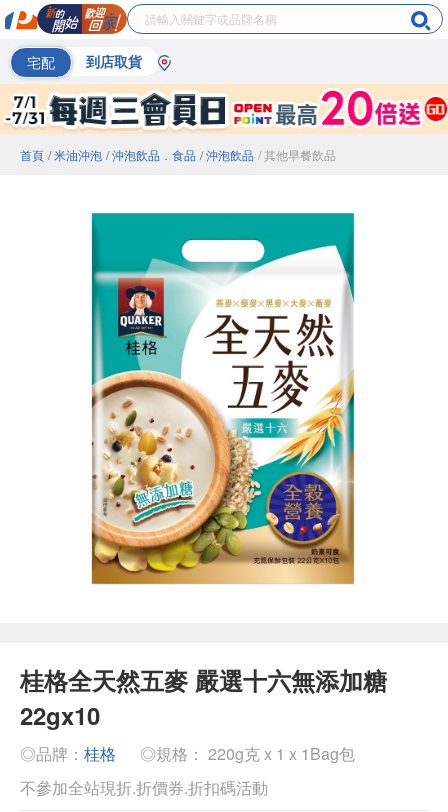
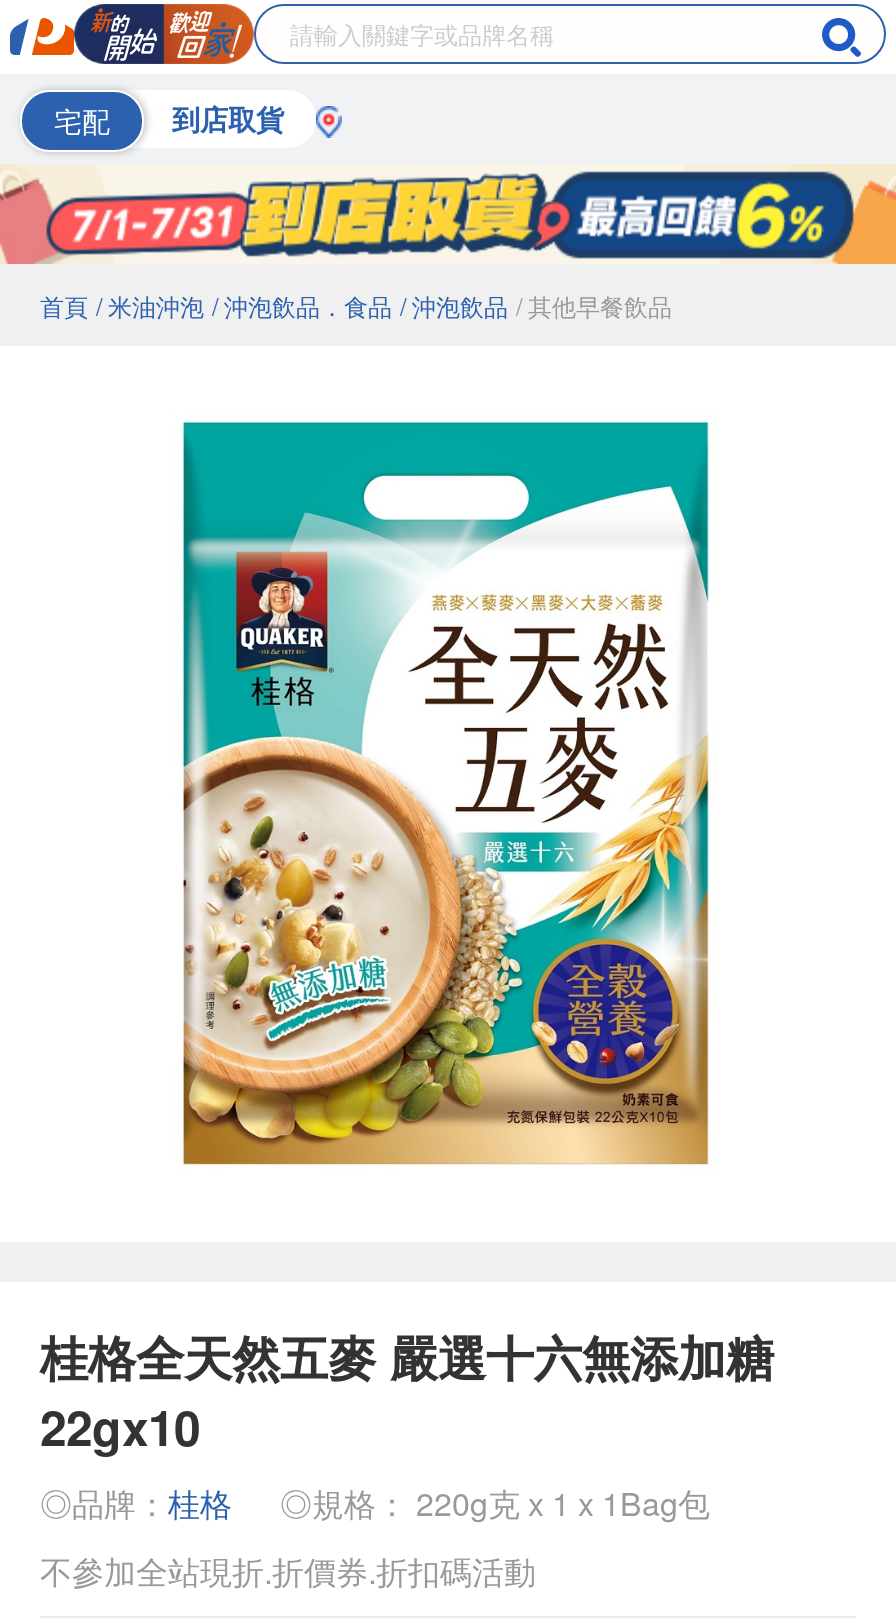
- [image]
+ [image]
